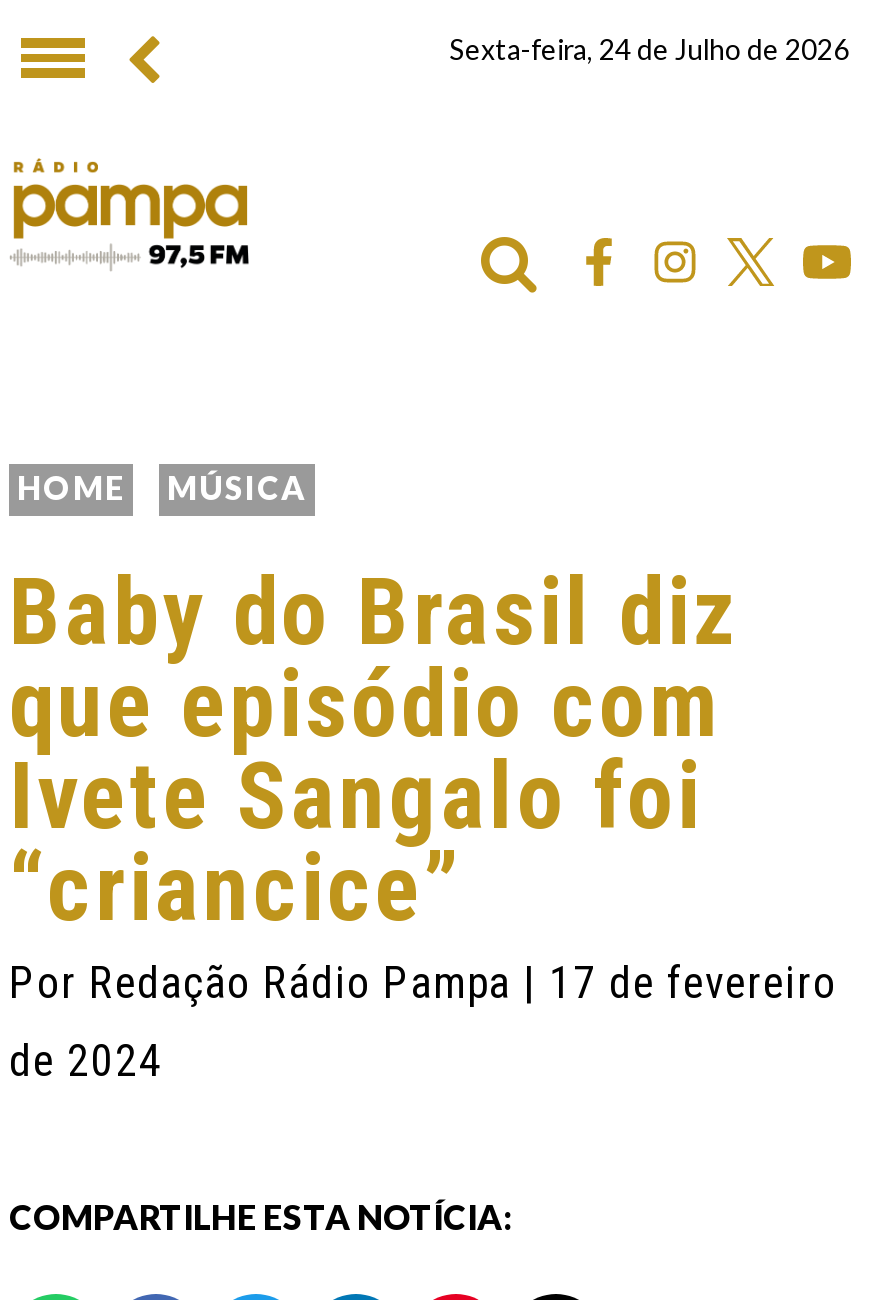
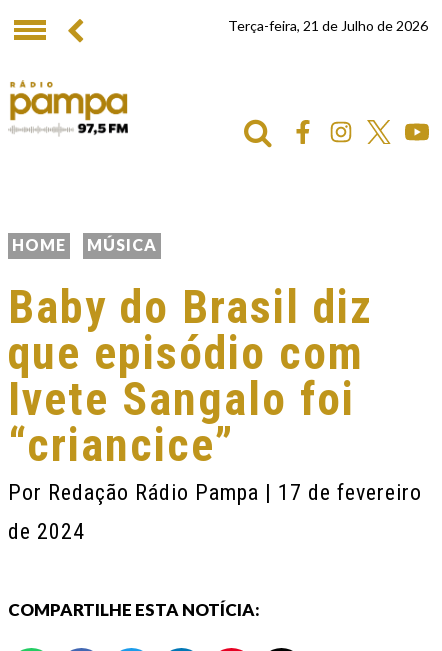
- Sexta-feira, 24 de Julho de 2026
+ Terça-feira, 21 de Julho de 2026
